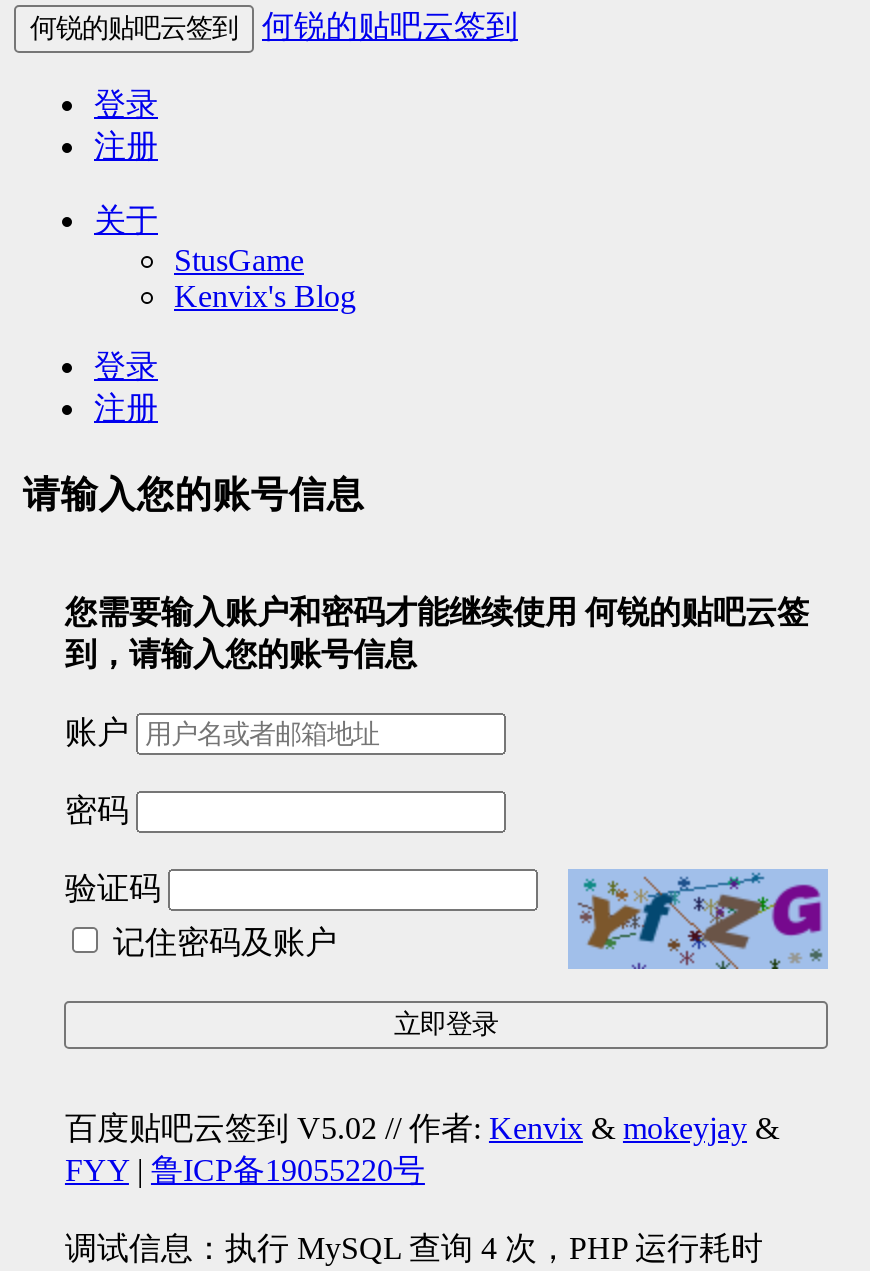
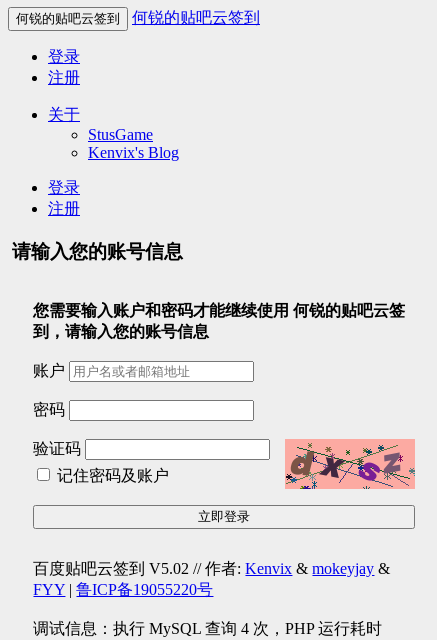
- [image]
+ [image]
